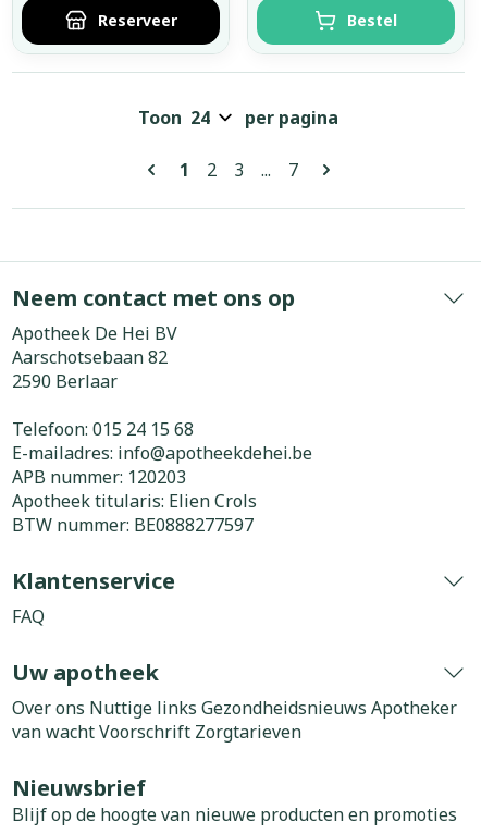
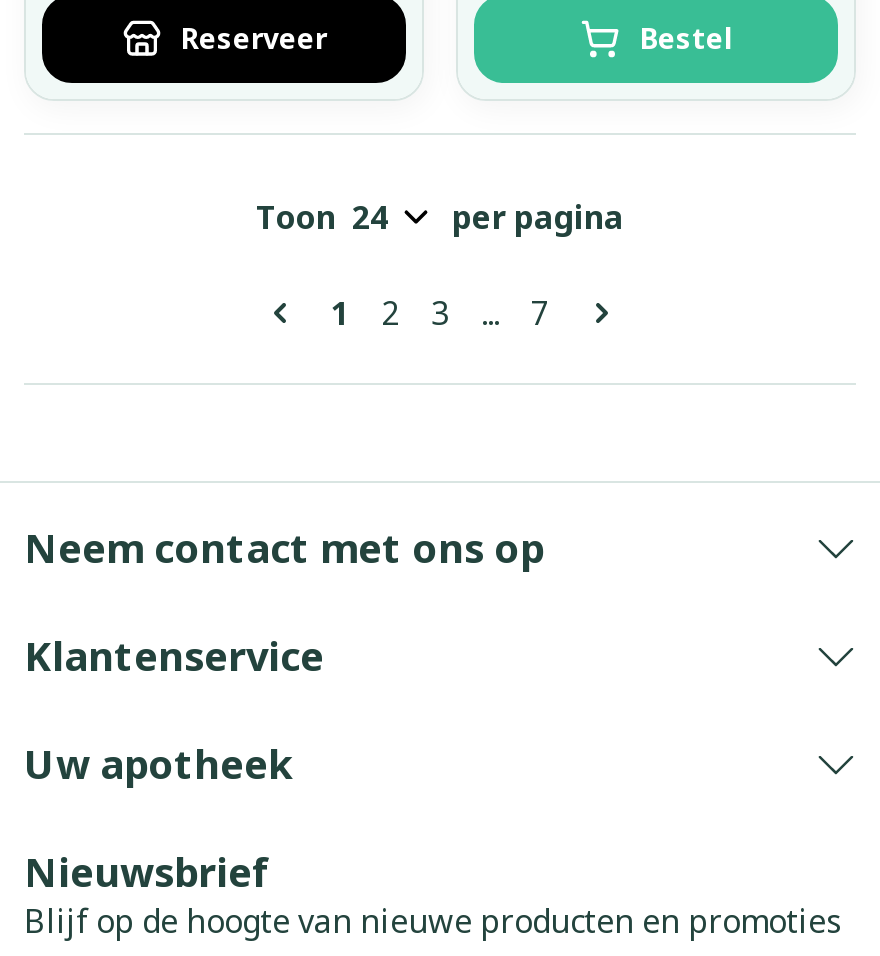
- Apotheek De Hei BV
- Aarschotsebaan 82
- 2590 Berlaar
- Telefoon: 015 24 15 68
- E-mailadres: info@apotheekdehei.be
- APB nummer: 120203
- Apotheek titularis: Elien Crols
- BTW nummer: BE0888277597

- FAQ

- Over ons Nuttige links Gezondheidsnieuws Apotheker
- van wacht Voorschrift Zorgtarieven
